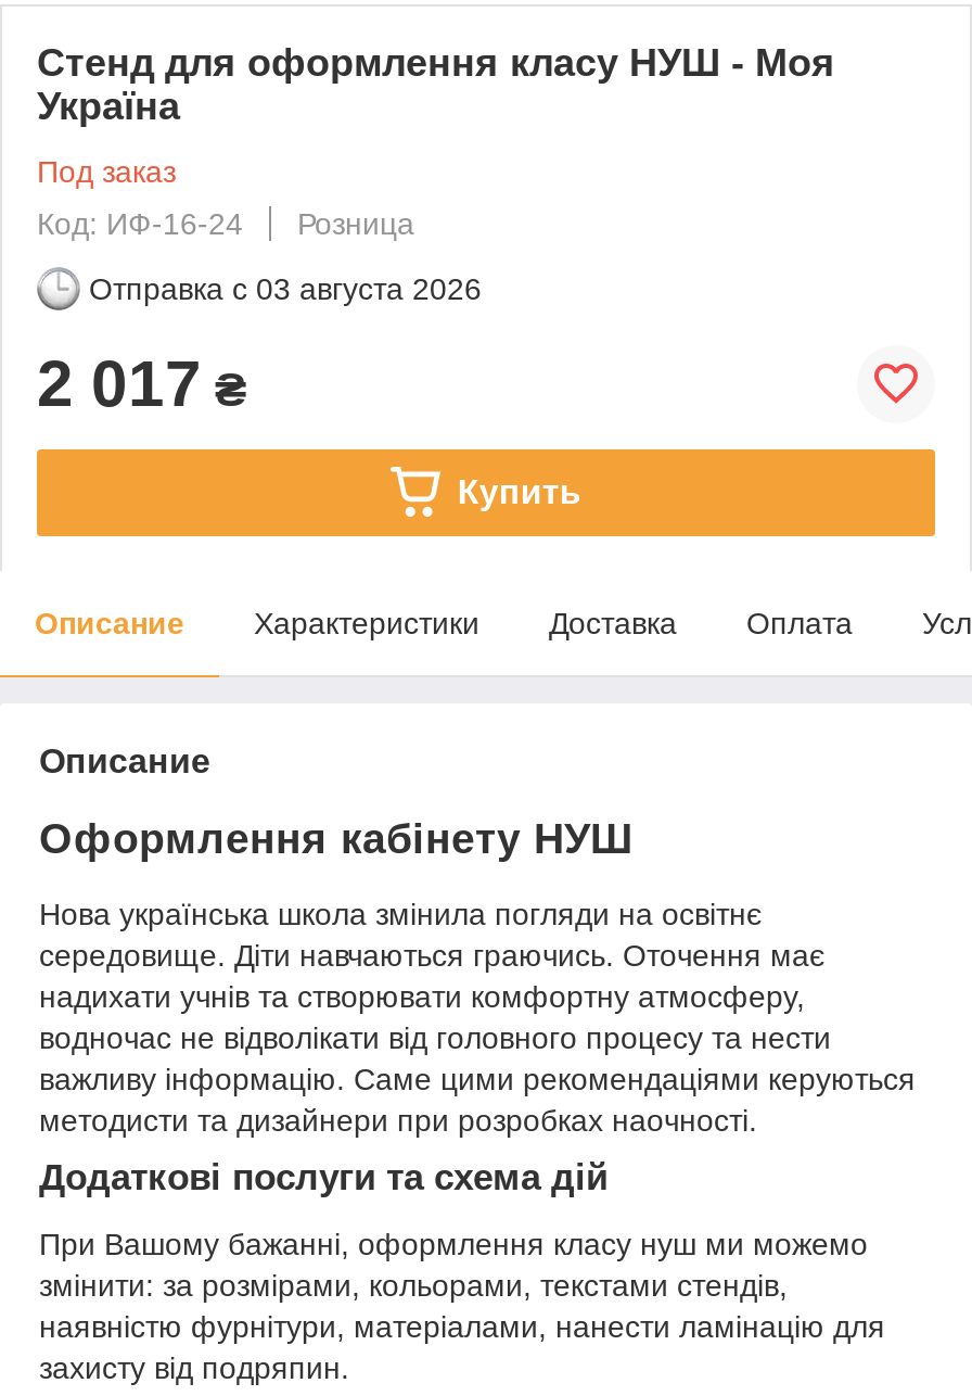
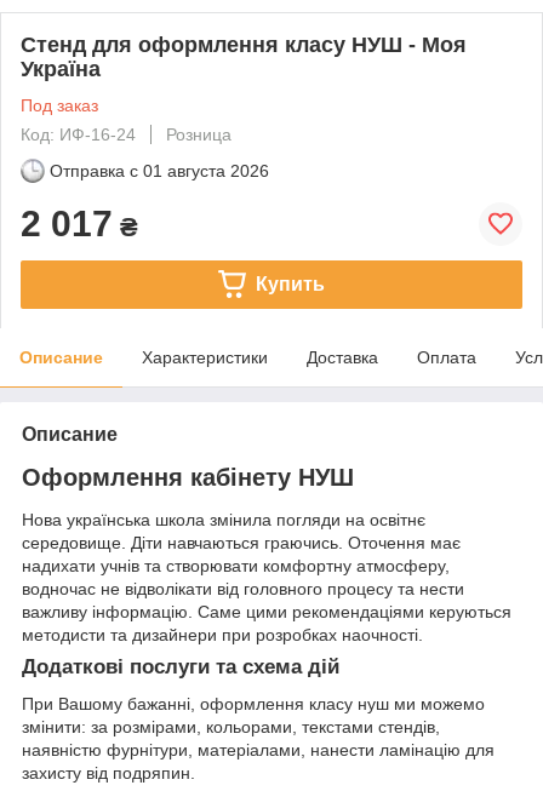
- Отправка с 03 августа 2026
+ Отправка с 01 августа 2026
